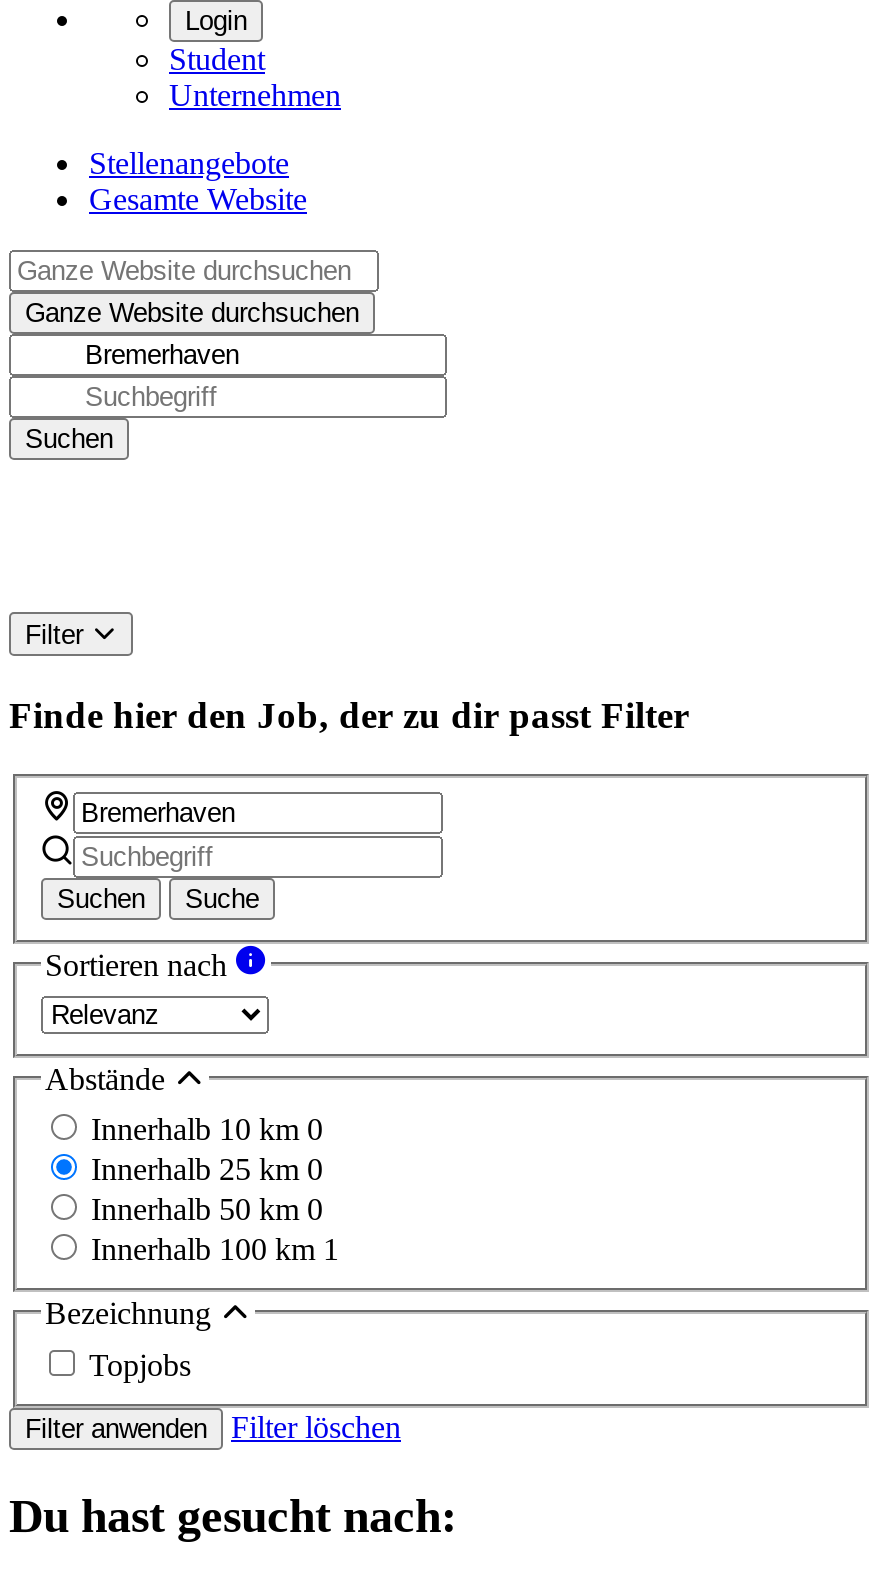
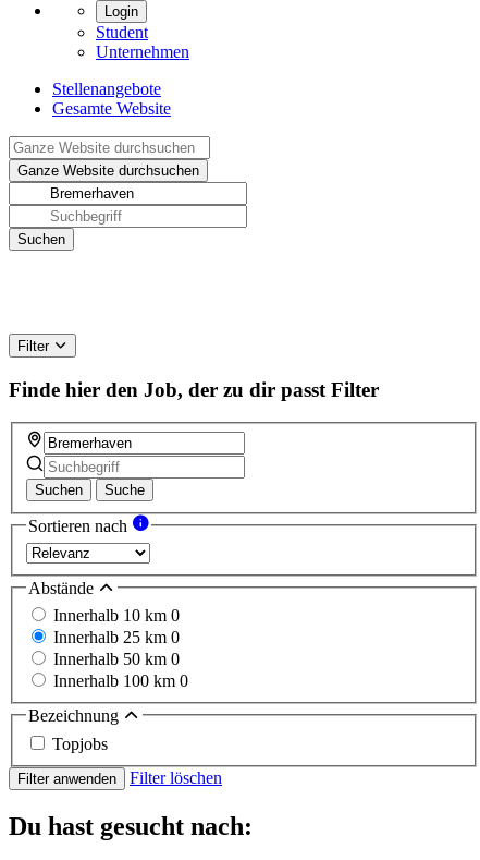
- Innerhalb 100 km 1
+ Innerhalb 100 km 0
